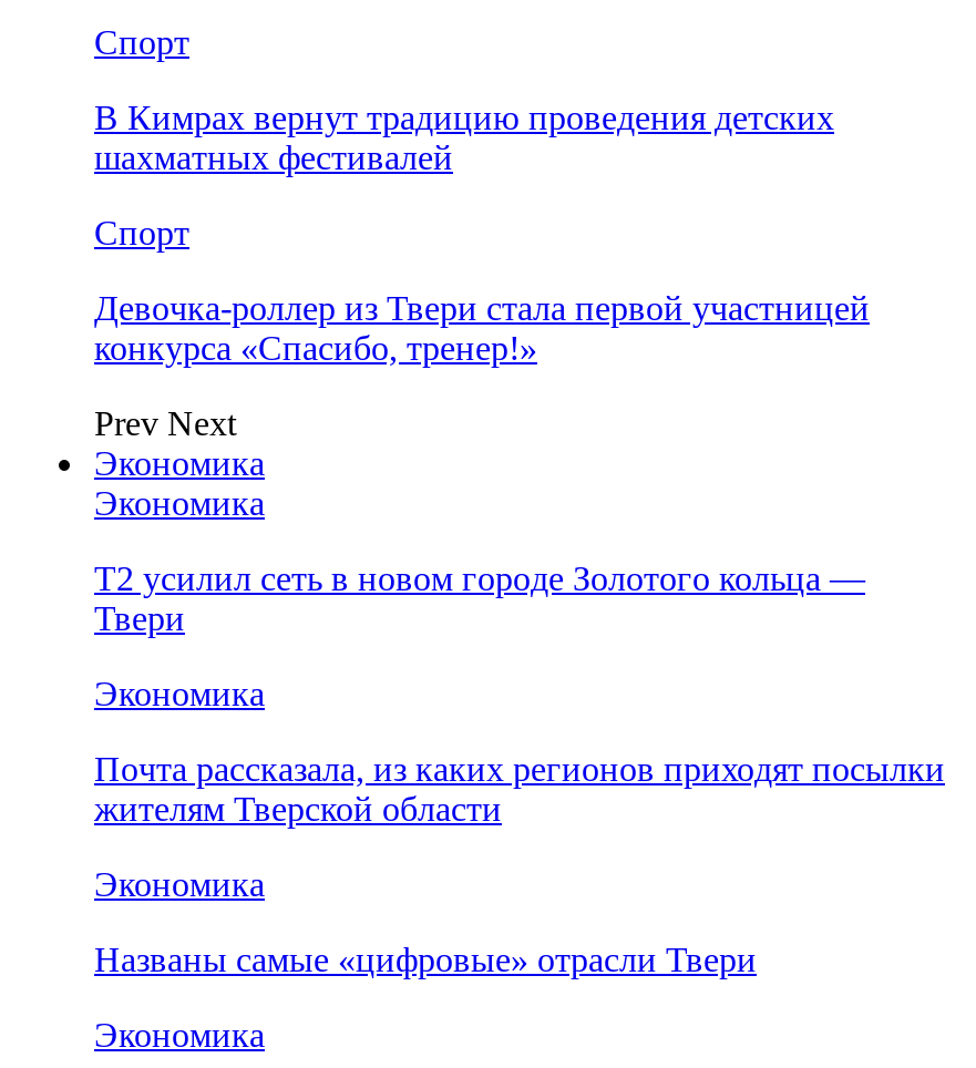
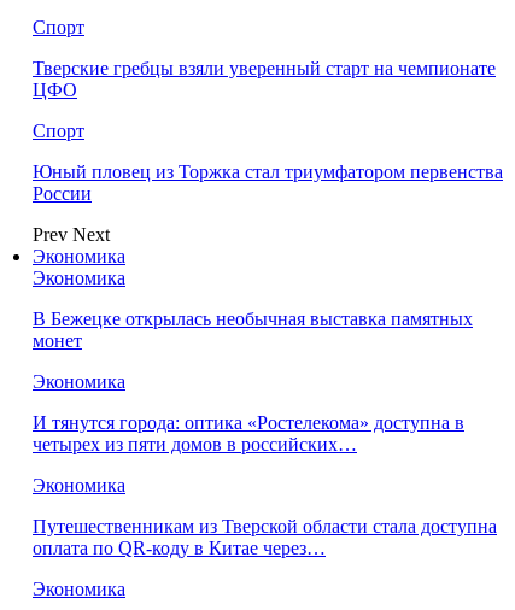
- В Кимрах вернут традицию проведения детских
- шахматных фестивалей
+ Тверские гребцы взяли уверенный старт на чемпионате
+ ЦФО

- Девочка-роллер из Твери стала первой участницей
- конкурса «Спасибо, тренер!»
+ Юный пловец из Торжка стал триумфатором первенства
+ России

- T2 усилил сеть в новом городе Золотого кольца —
- Твери
+ В Бежецке открылась необычная выставка памятных
+ монет

- Почта рассказала, из каких регионов приходят посылки
- жителям Тверской области
+ И тянутся города: оптика «Ростелекома» доступна в
+ четырех из пяти домов в российских…

- Названы самые «цифровые» отрасли Твери
+ Путешественникам из Тверской области стала доступна
+ оплата по QR-коду в Китае через…
